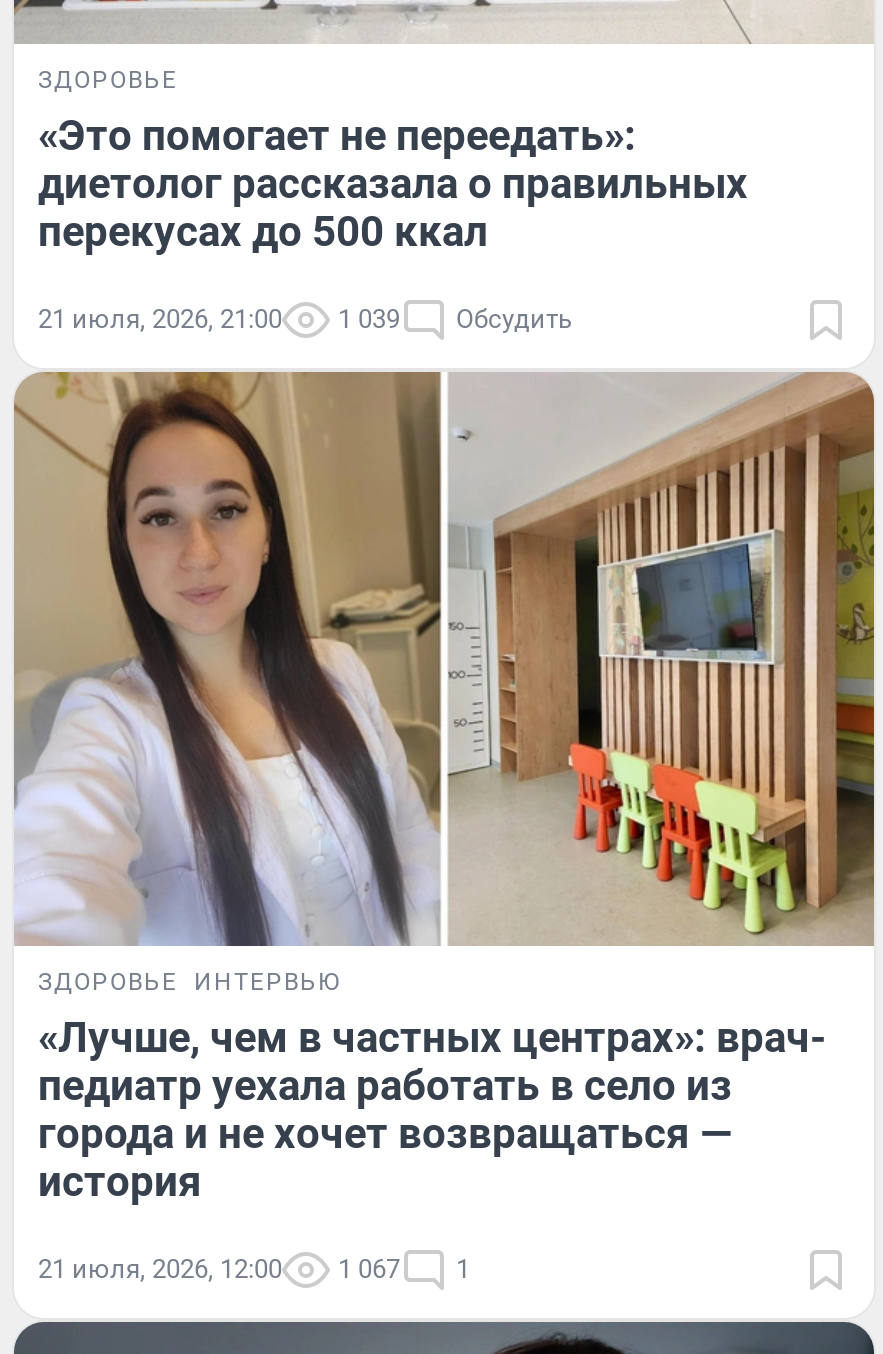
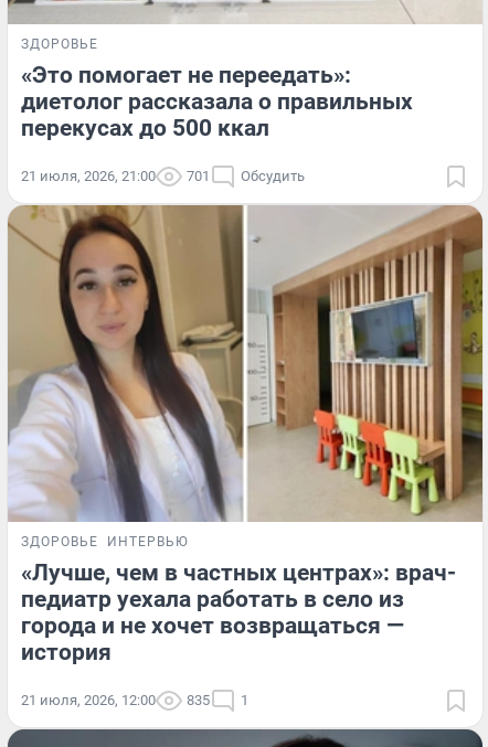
- 21 июля, 2026, 21:00 1 039 Обсудить
+ 21 июля, 2026, 21:00 701 Обсудить

- 21 июля, 2026, 12:00 1 067 1
+ 21 июля, 2026, 12:00 835 1
